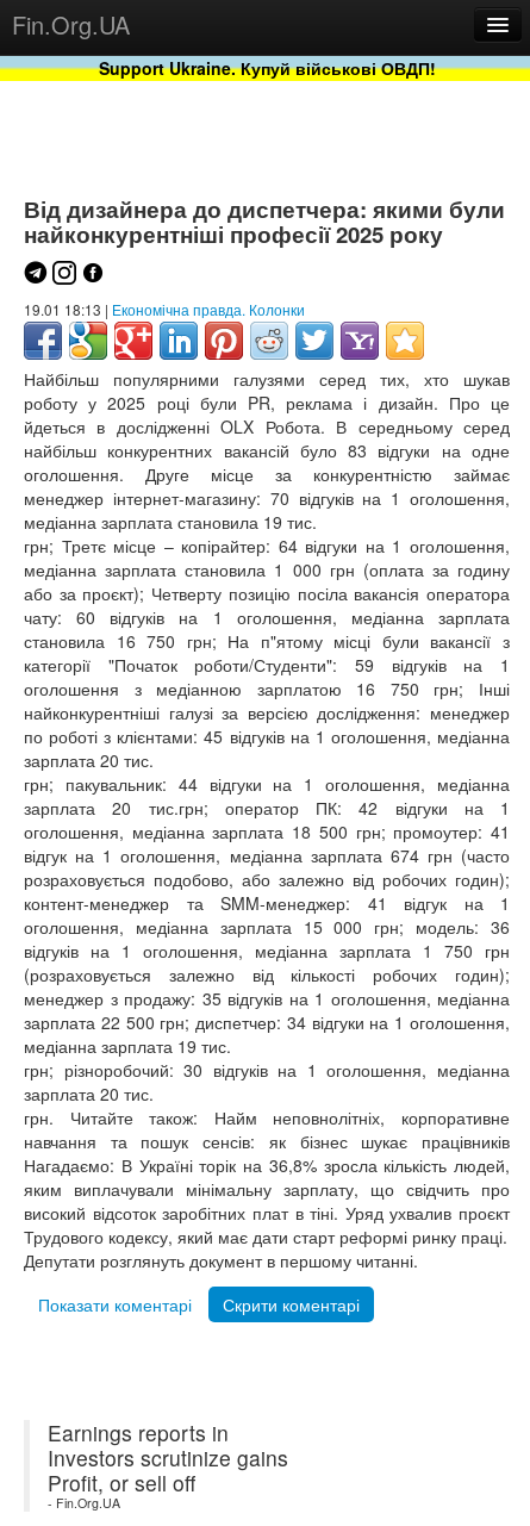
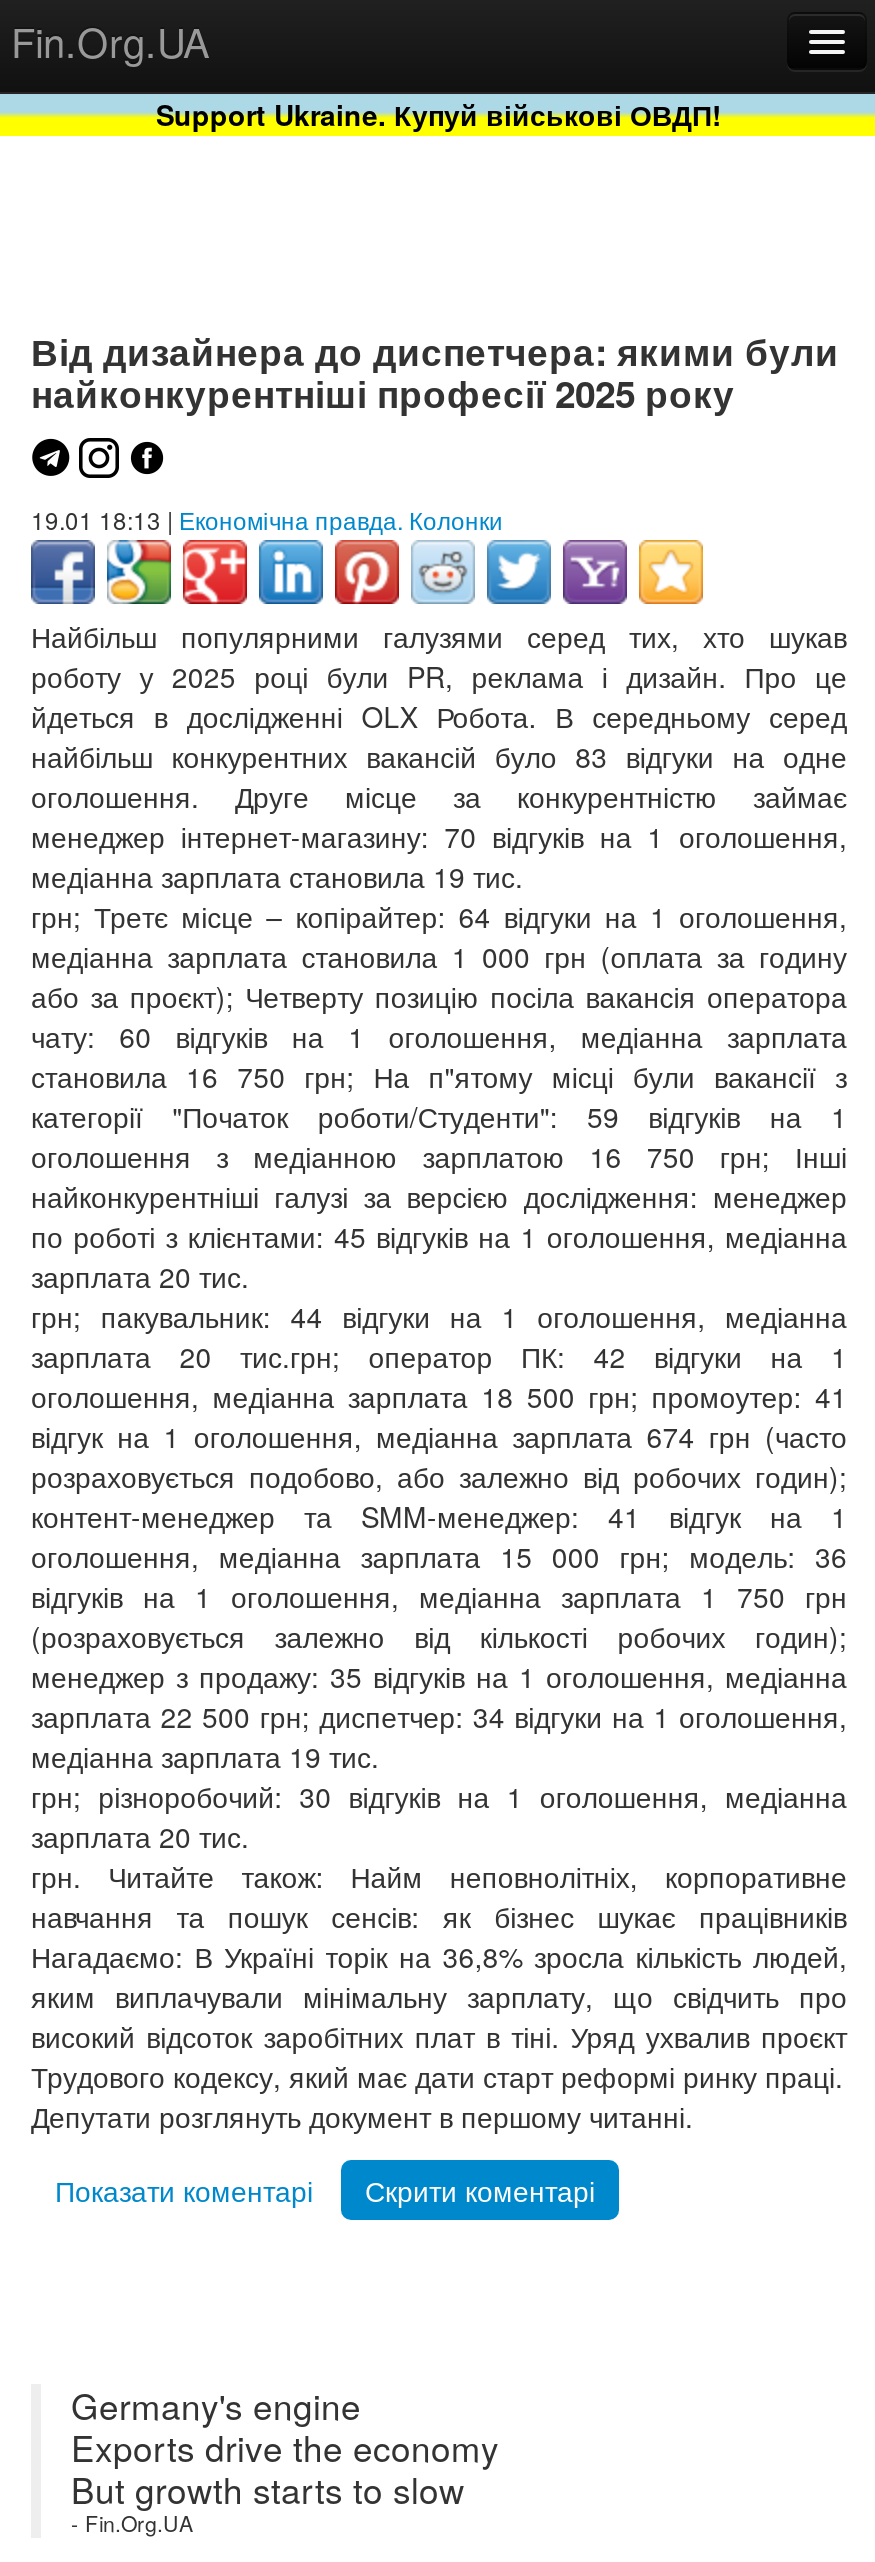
- Earnings reports in
- Investors scrutinize gains
- Profit, or sell off
+ Germany's engine
+ Exports drive the economy
+ But growth starts to slow
